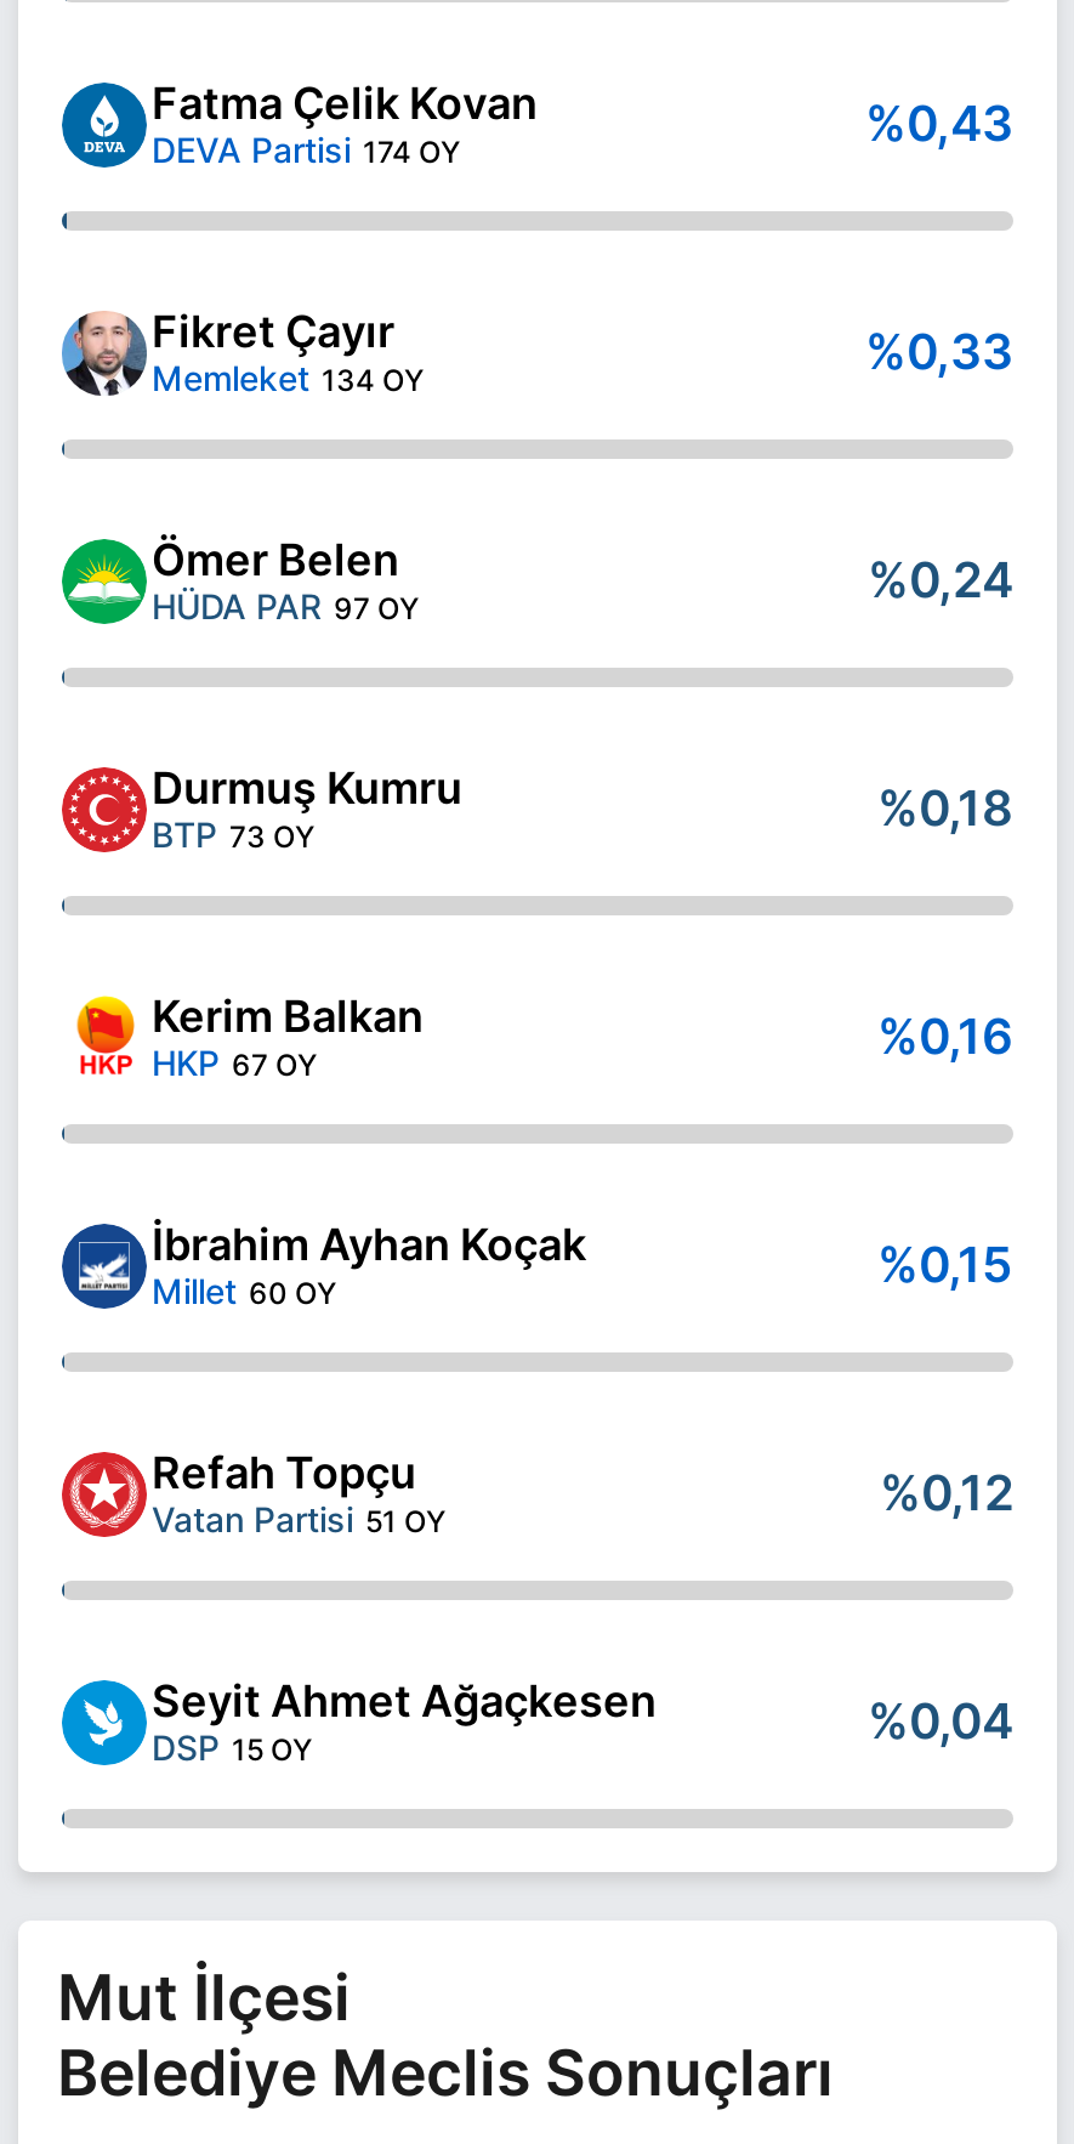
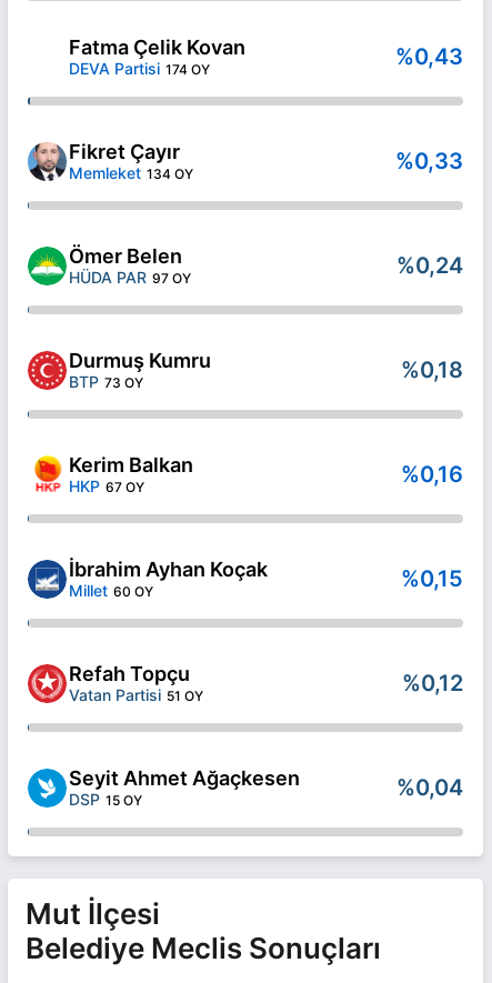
- [image]
